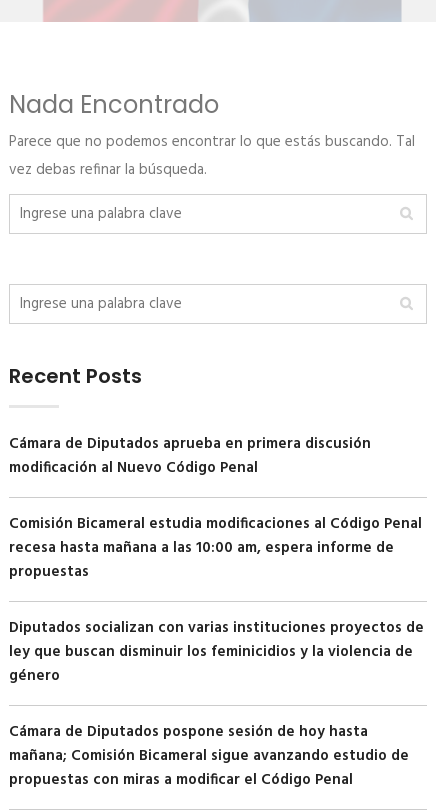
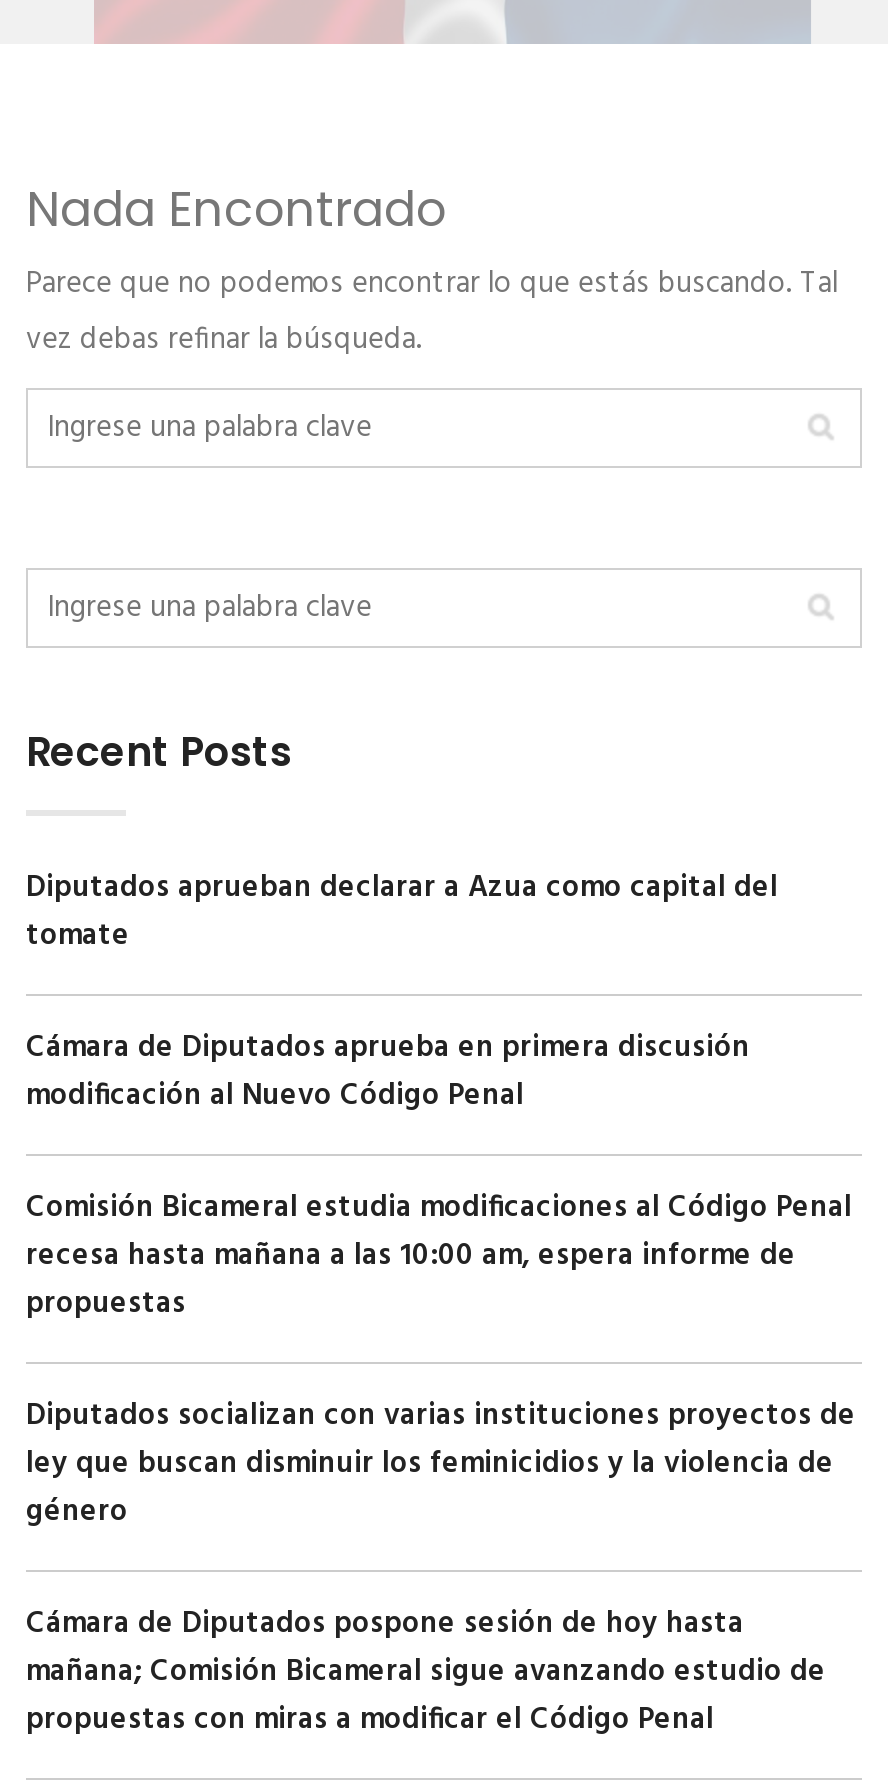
+ Diputados aprueban declarar a Azua como capital del
+ tomate
